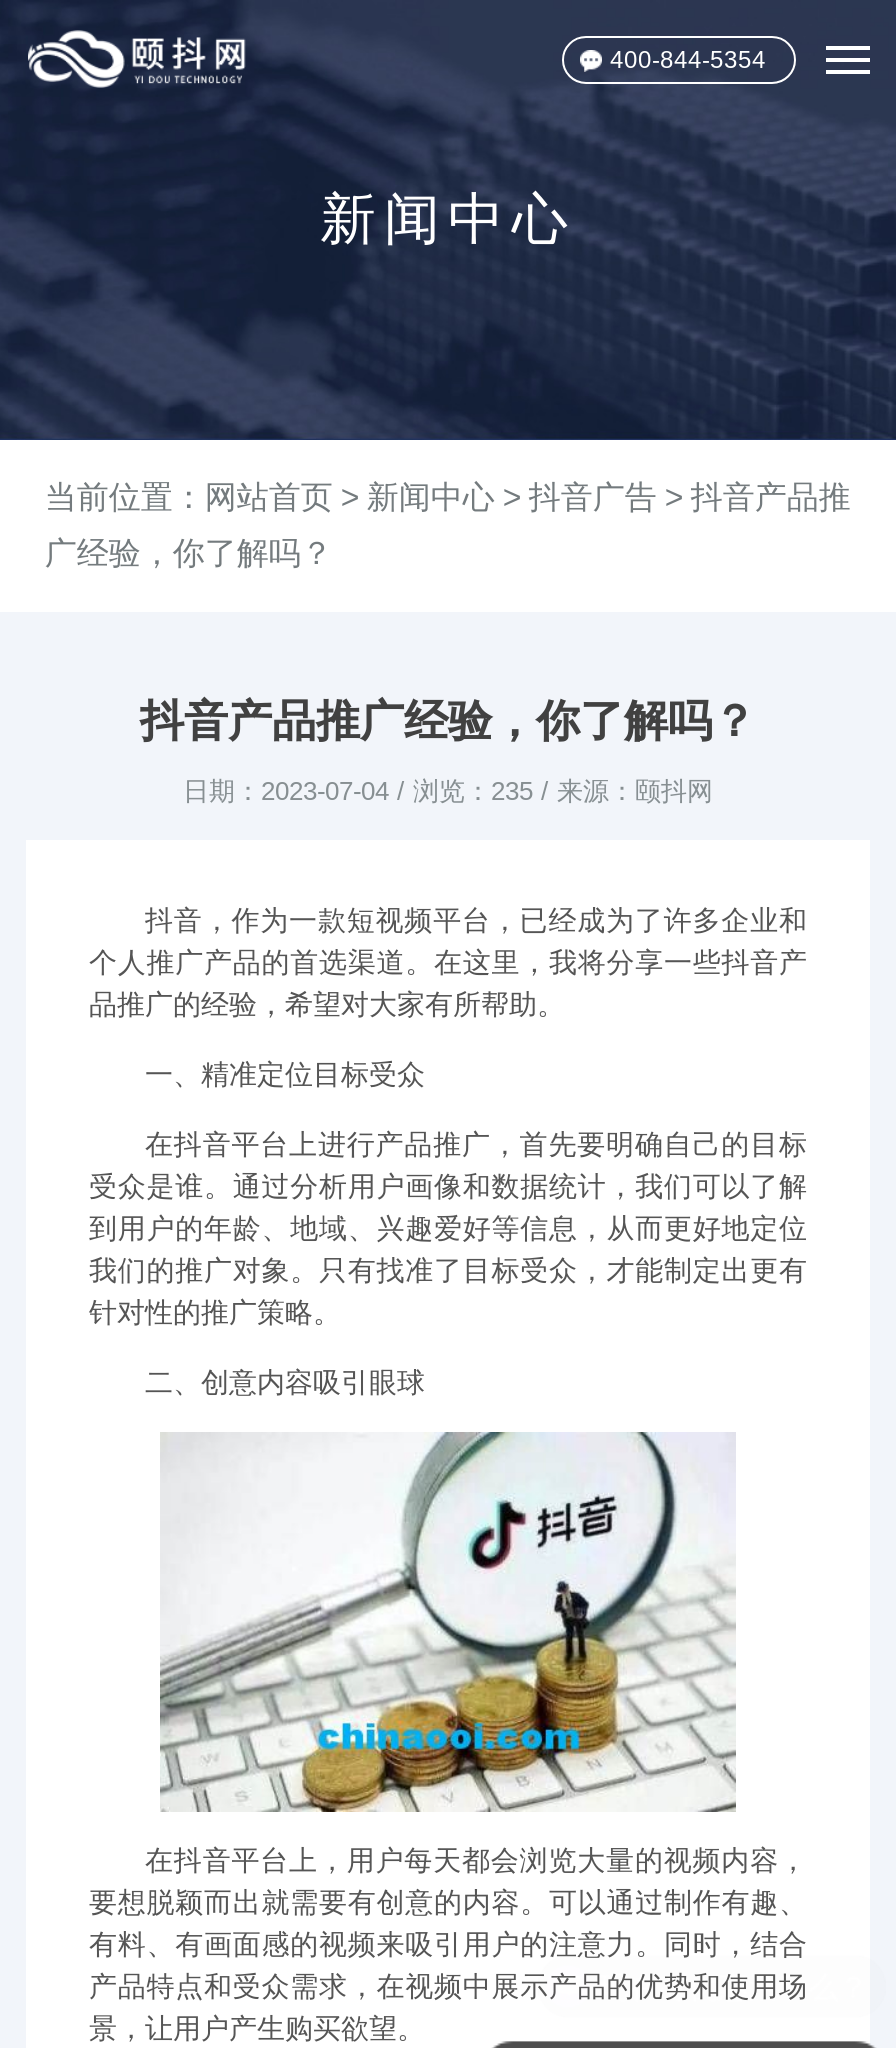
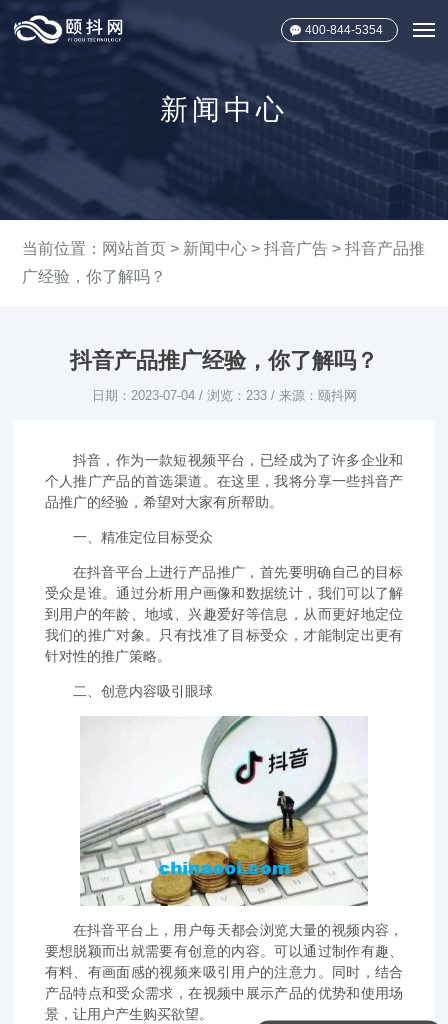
- 日期：2023-07-04 / 浏览：235 / 来源：颐抖网
+ 日期：2023-07-04 / 浏览：233 / 来源：颐抖网
